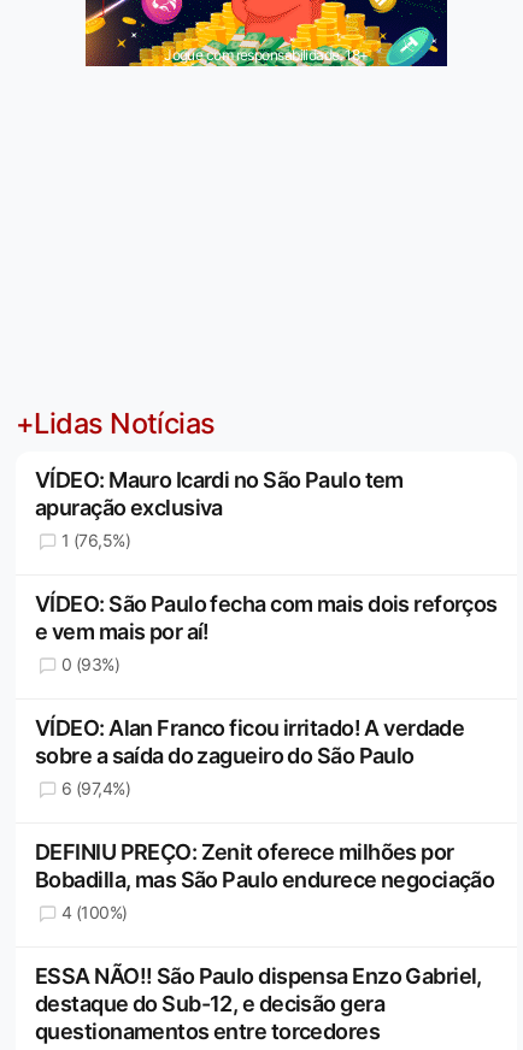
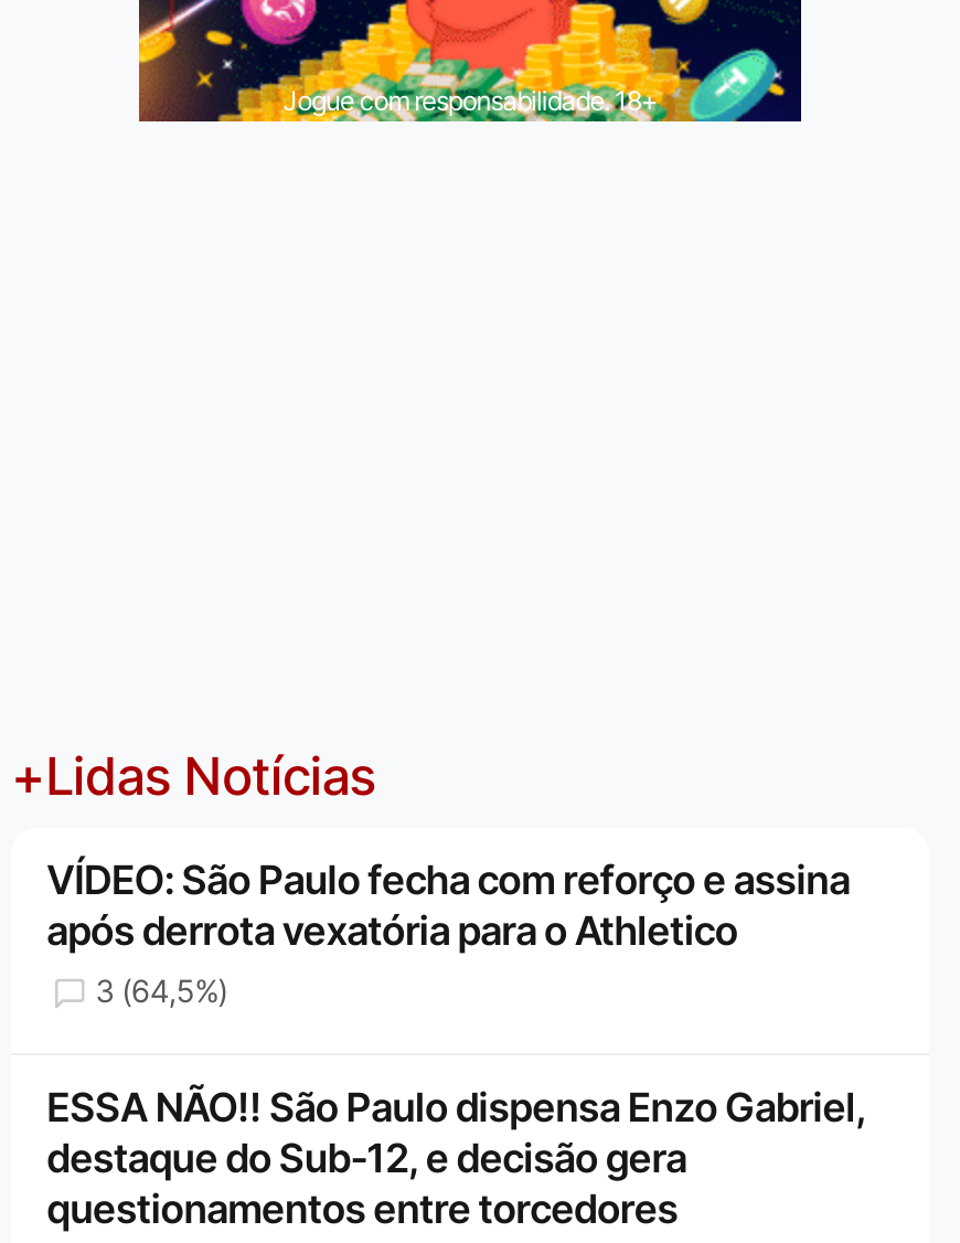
- VÍDEO: Mauro Icardi no São Paulo tem
- apuração exclusiva
- 1 (76,5%)
- VÍDEO: São Paulo fecha com mais dois reforços
- e vem mais por aí!
- 0 (93%)
- VÍDEO: Alan Franco ficou irritado! A verdade
- sobre a saída do zagueiro do São Paulo
- 6 (97,4%)
- DEFINIU PREÇO: Zenit oferece milhões por
- Bobadilla, mas São Paulo endurece negociação
- 4 (100%)
+ VÍDEO: São Paulo fecha com reforço e assina
+ após derrota vexatória para o Athletico
+ 3 (64,5%)
